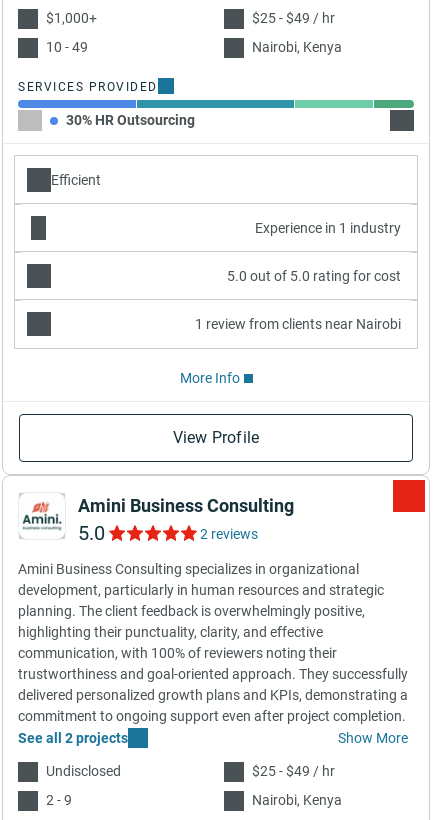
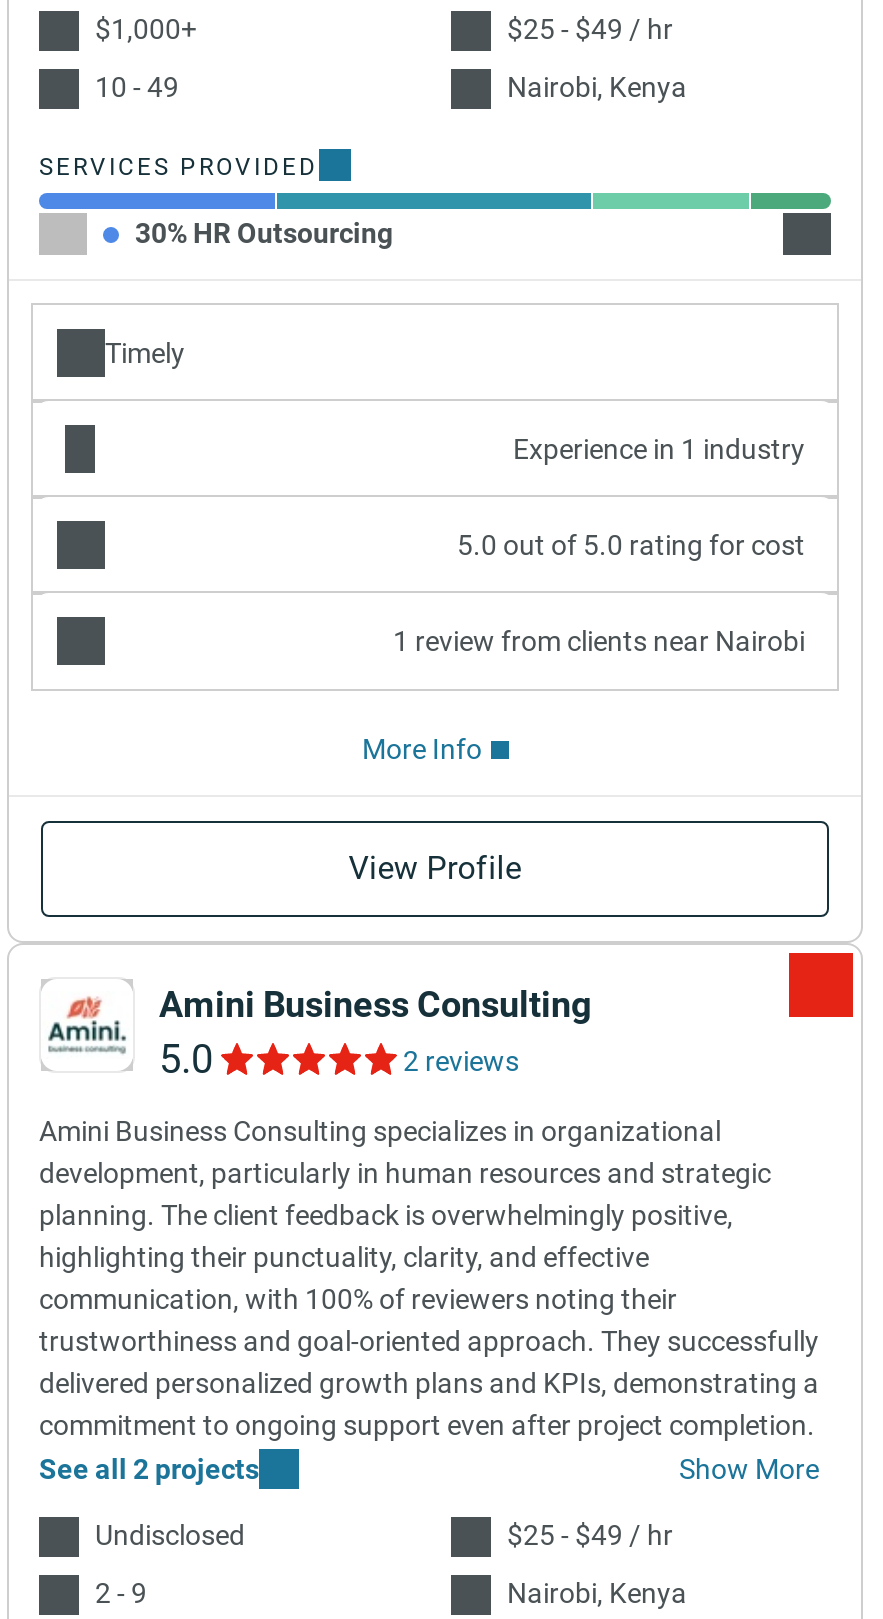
- Efficient
+ Timely
